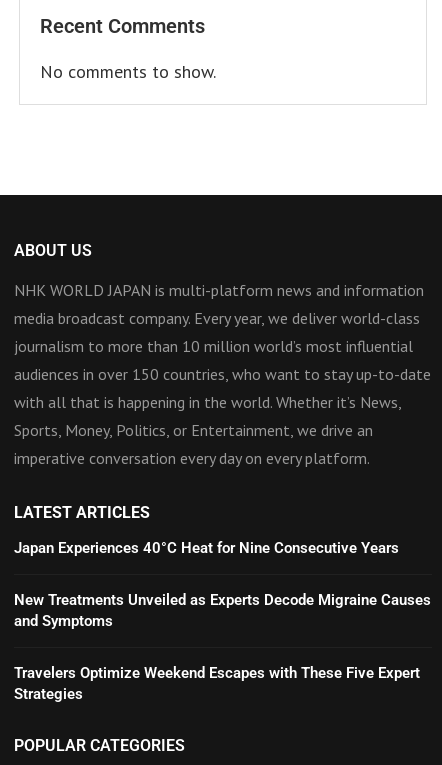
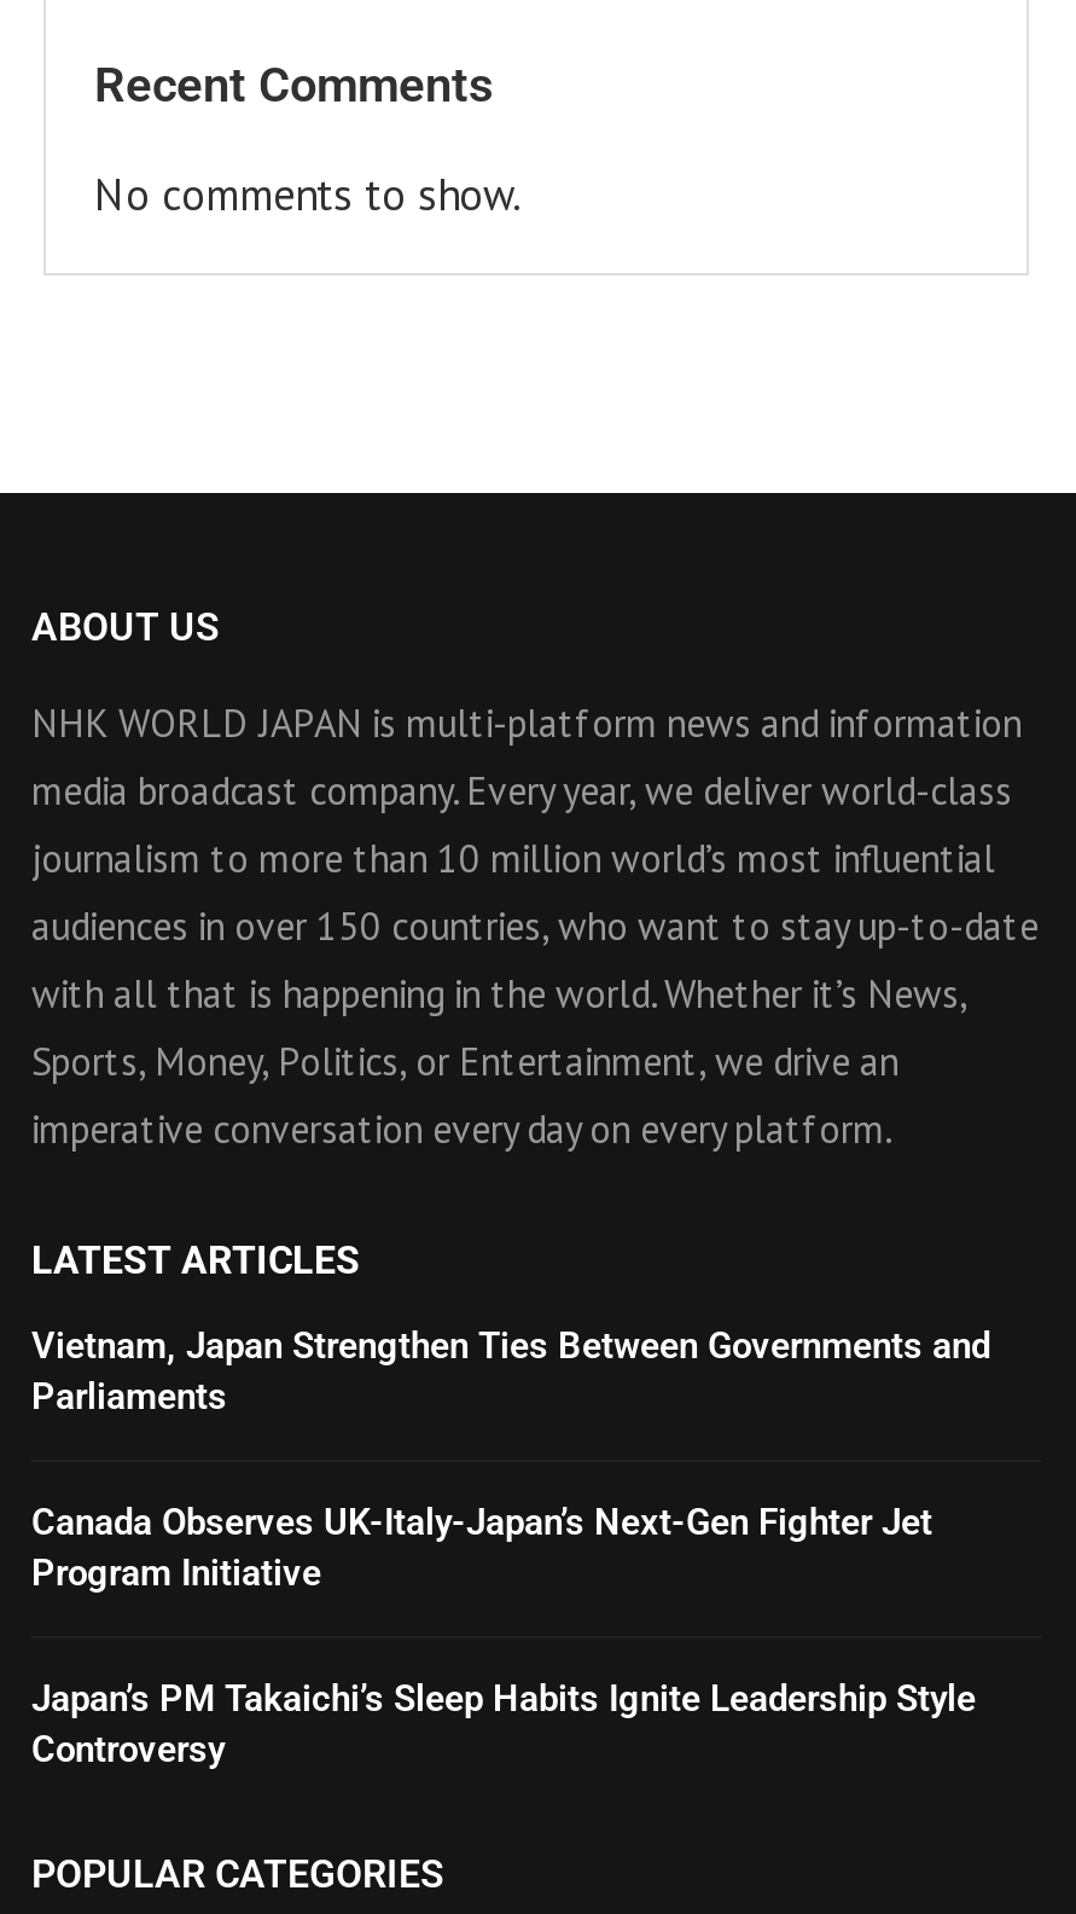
- Japan Experiences 40°C Heat for Nine Consecutive Years
+ Vietnam, Japan Strengthen Ties Between Governments and
+ Parliaments

- New Treatments Unveiled as Experts Decode Migraine Causes
- and Symptoms
+ Canada Observes UK-Italy-Japan’s Next-Gen Fighter Jet
+ Program Initiative

- Travelers Optimize Weekend Escapes with These Five Expert
- Strategies
+ Japan’s PM Takaichi’s Sleep Habits Ignite Leadership Style
+ Controversy
